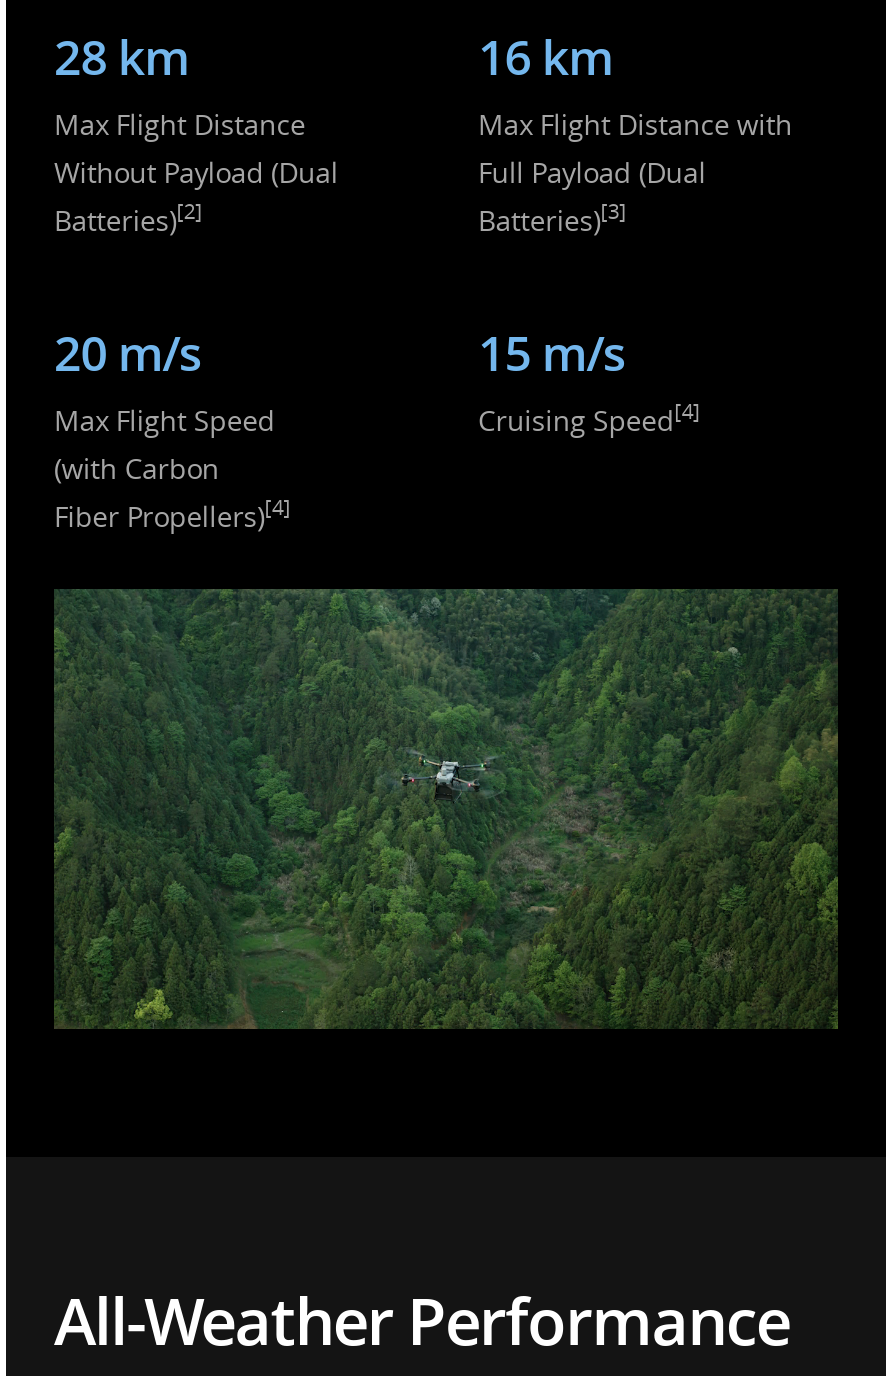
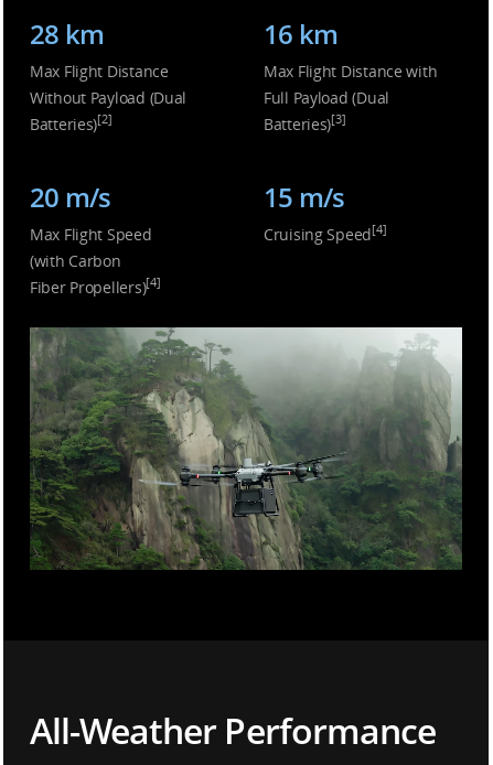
- [image]
+ [image]
